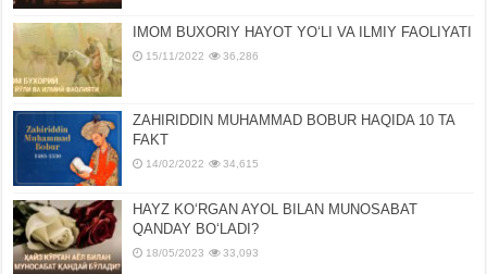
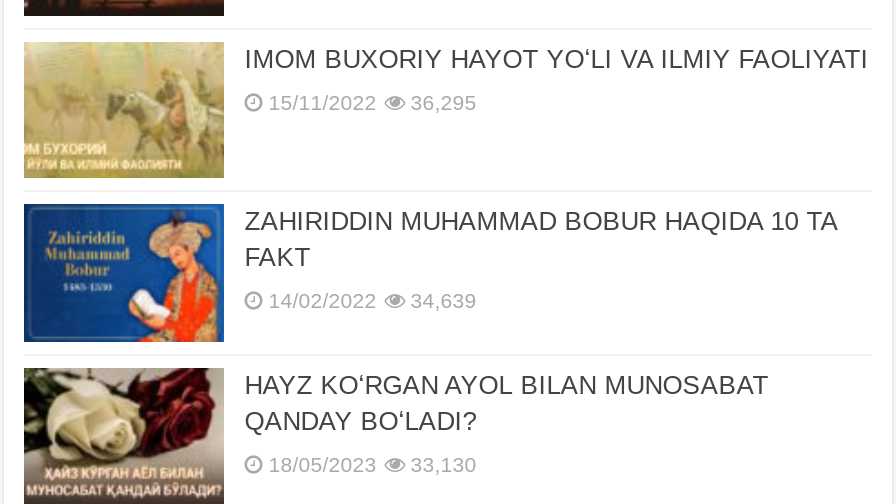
- 15/11/2022 36,286
+ 15/11/2022 36,295

- 14/02/2022 34,615
+ 14/02/2022 34,639

- 18/05/2023 33,093
+ 18/05/2023 33,130
